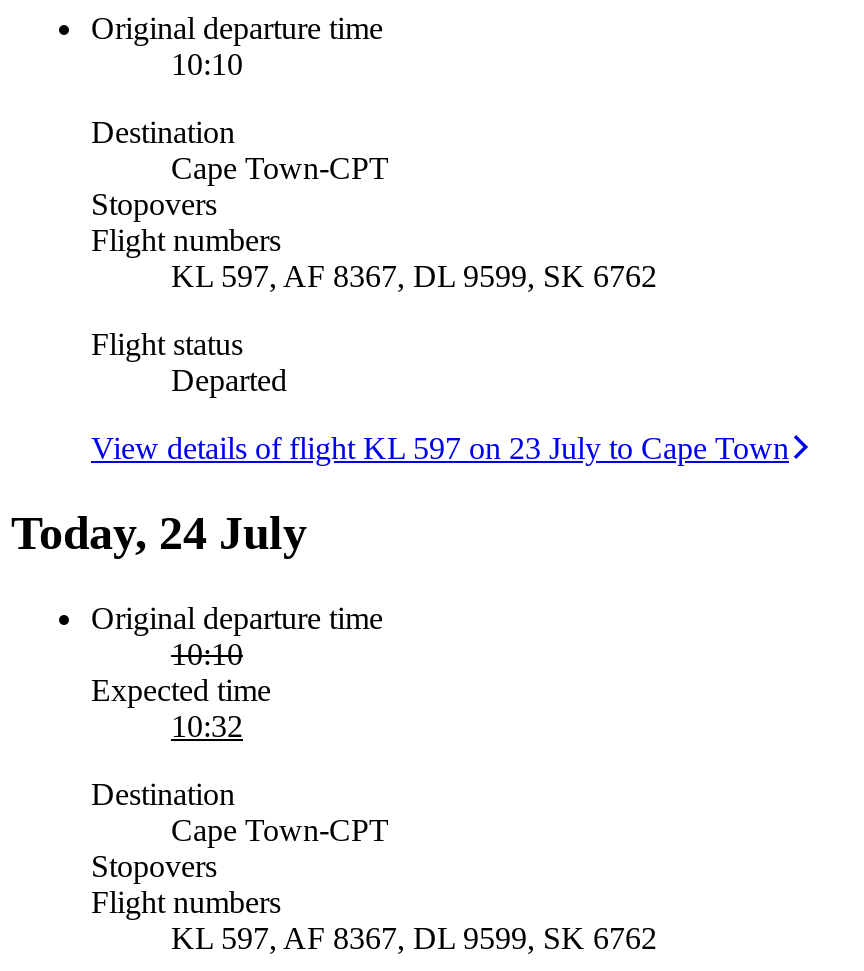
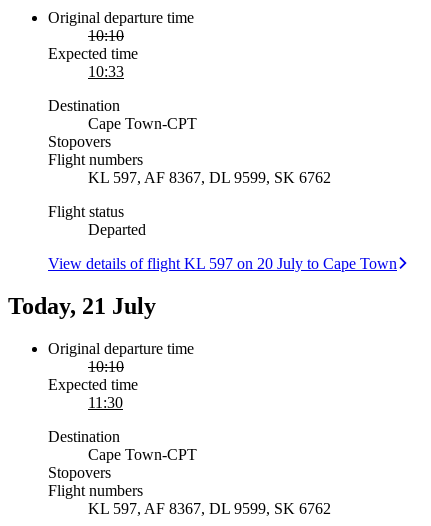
+ Expected time
+ 10:33

- View details of flight KL 597 on 23 July to Cape Town
+ View details of flight KL 597 on 20 July to Cape Town

- Today, 24 July
+ Today, 21 July

- 10:32
+ 11:30
